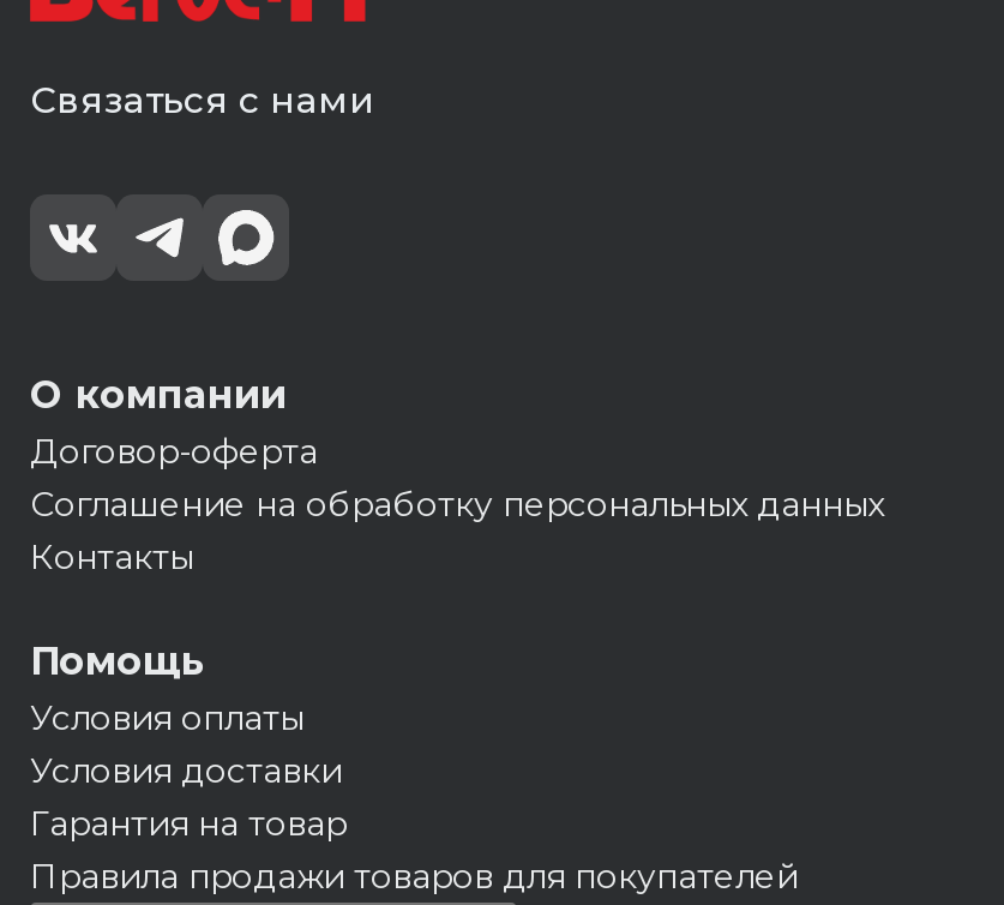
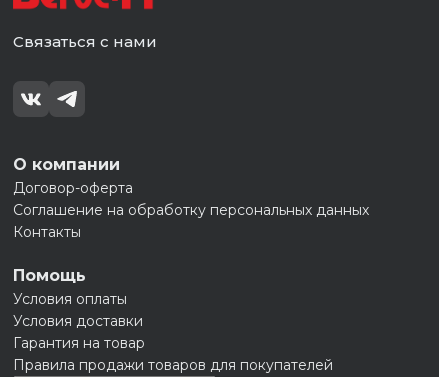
- [image]
